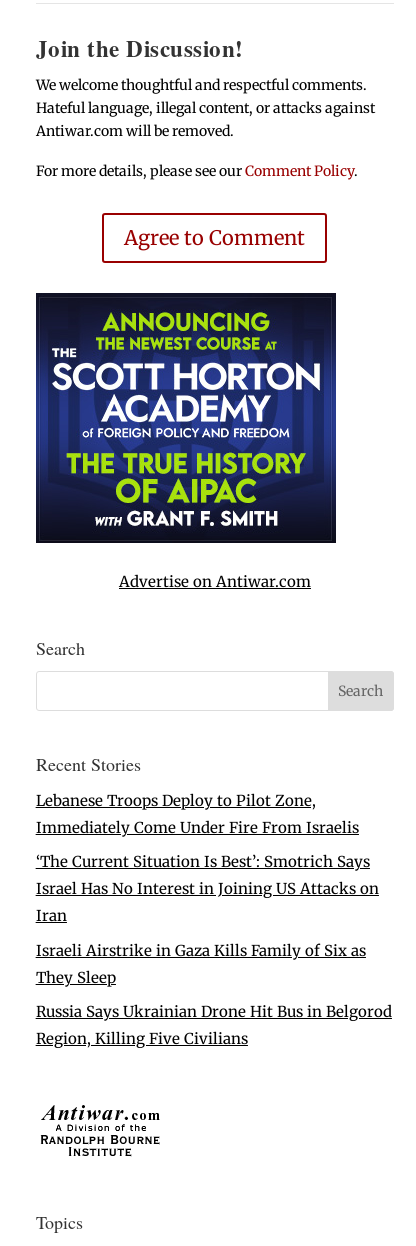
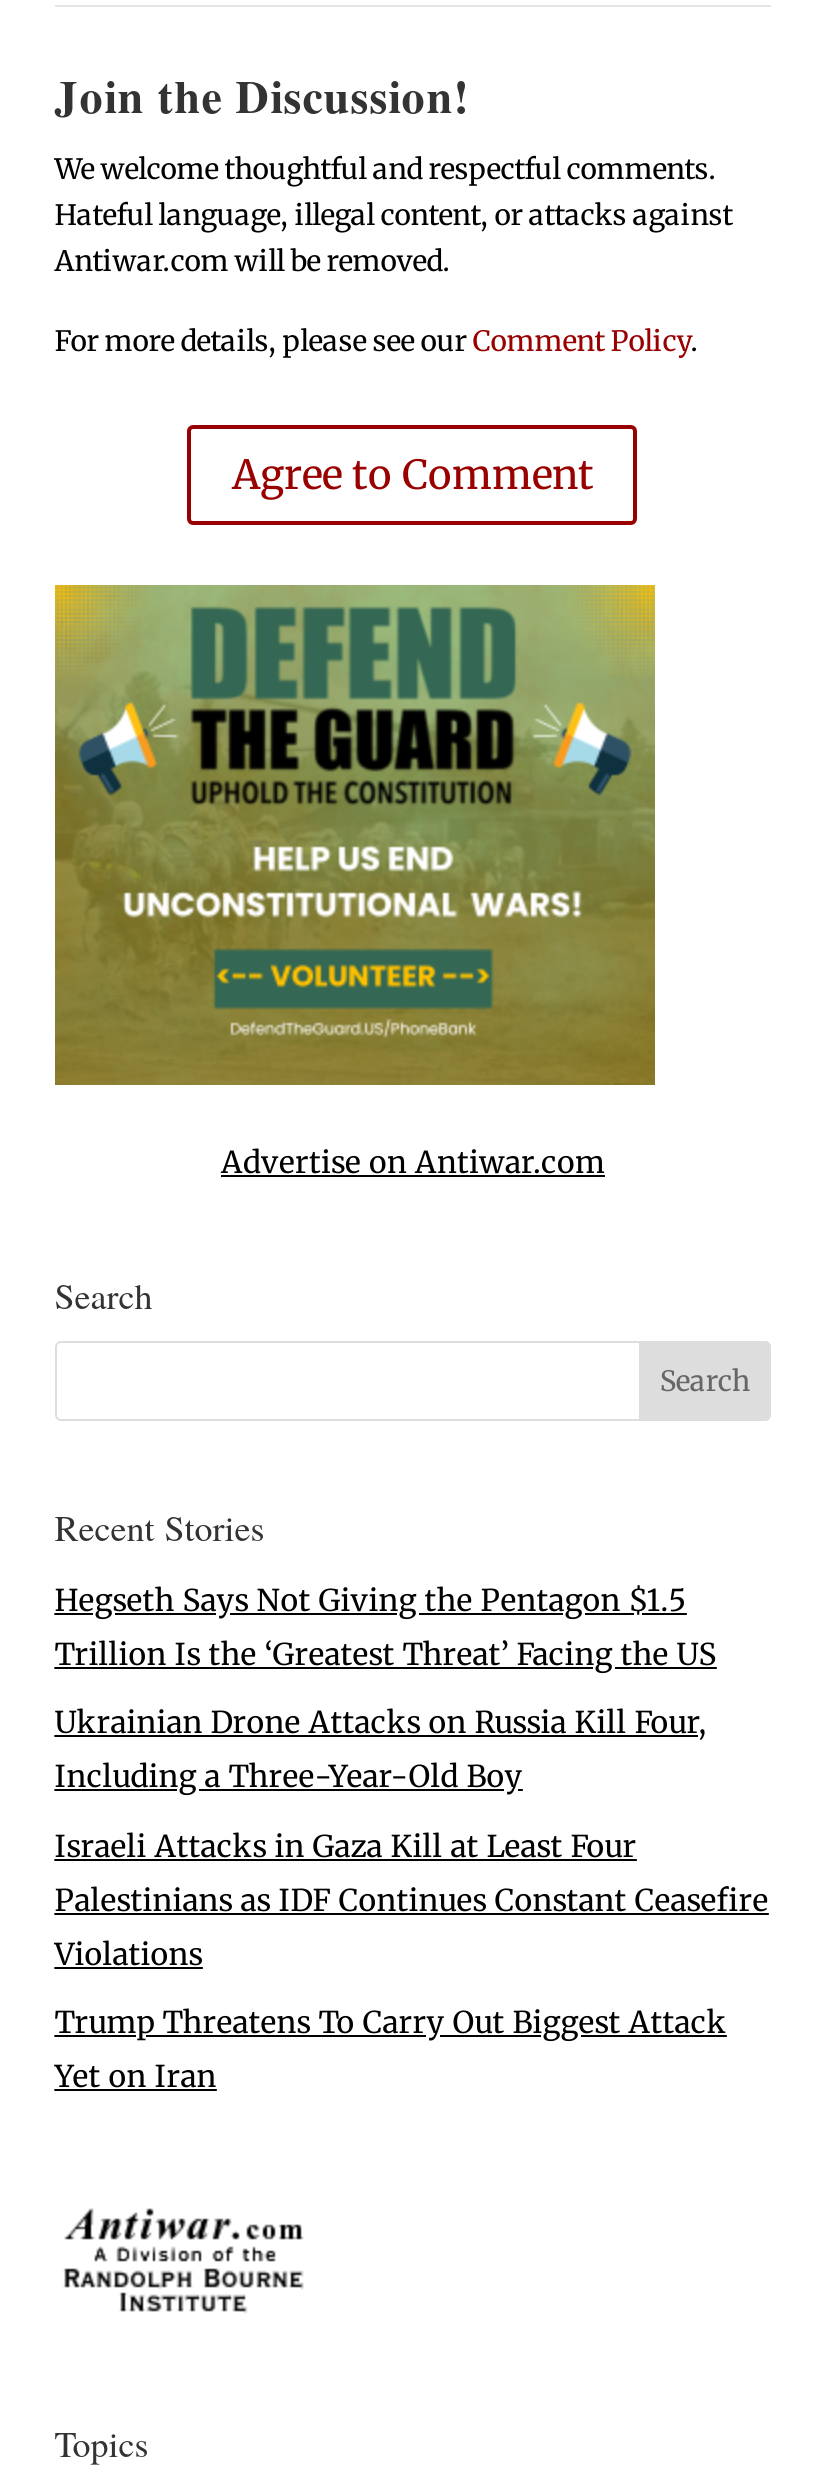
- [image]
+ [image]

- Lebanese Troops Deploy to Pilot Zone,
- Immediately Come Under Fire From Israelis
+ Hegseth Says Not Giving the Pentagon $1.5
+ Trillion Is the ‘Greatest Threat’ Facing the US

- ‘The Current Situation Is Best’: Smotrich Says
- Israel Has No Interest in Joining US Attacks on
- Iran
+ Ukrainian Drone Attacks on Russia Kill Four,
+ Including a Three-Year-Old Boy

- Israeli Airstrike in Gaza Kills Family of Six as
- They Sleep
+ Israeli Attacks in Gaza Kill at Least Four
+ Palestinians as IDF Continues Constant Ceasefire
+ Violations

- Russia Says Ukrainian Drone Hit Bus in Belgorod
- Region, Killing Five Civilians
+ Trump Threatens To Carry Out Biggest Attack
+ Yet on Iran
